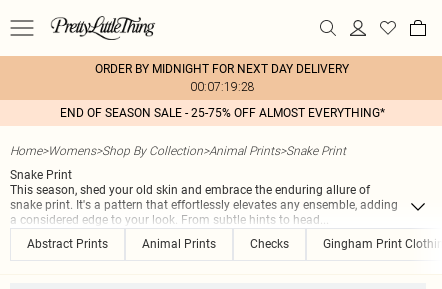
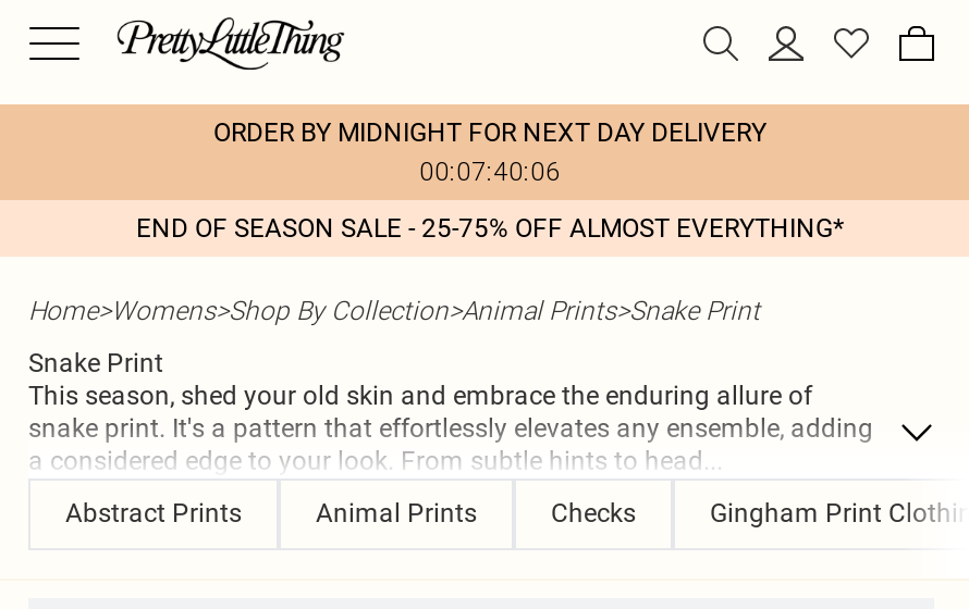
- 00:07:19:28
+ 00:07:40:06
